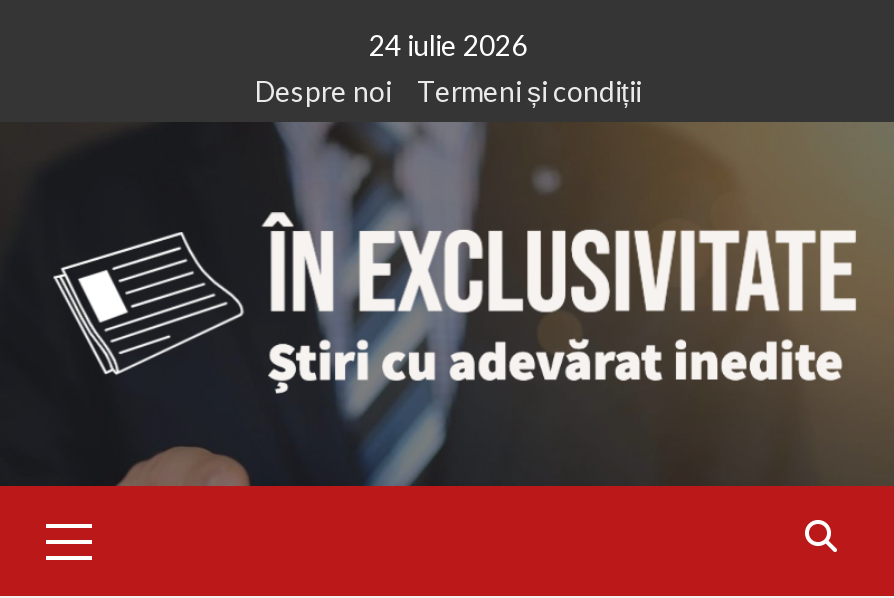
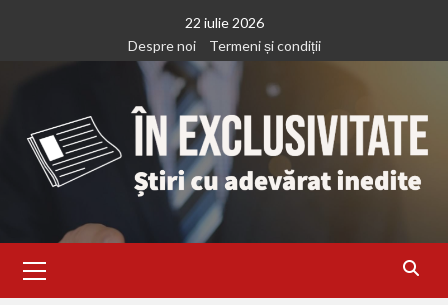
- 24 iulie 2026
+ 22 iulie 2026
